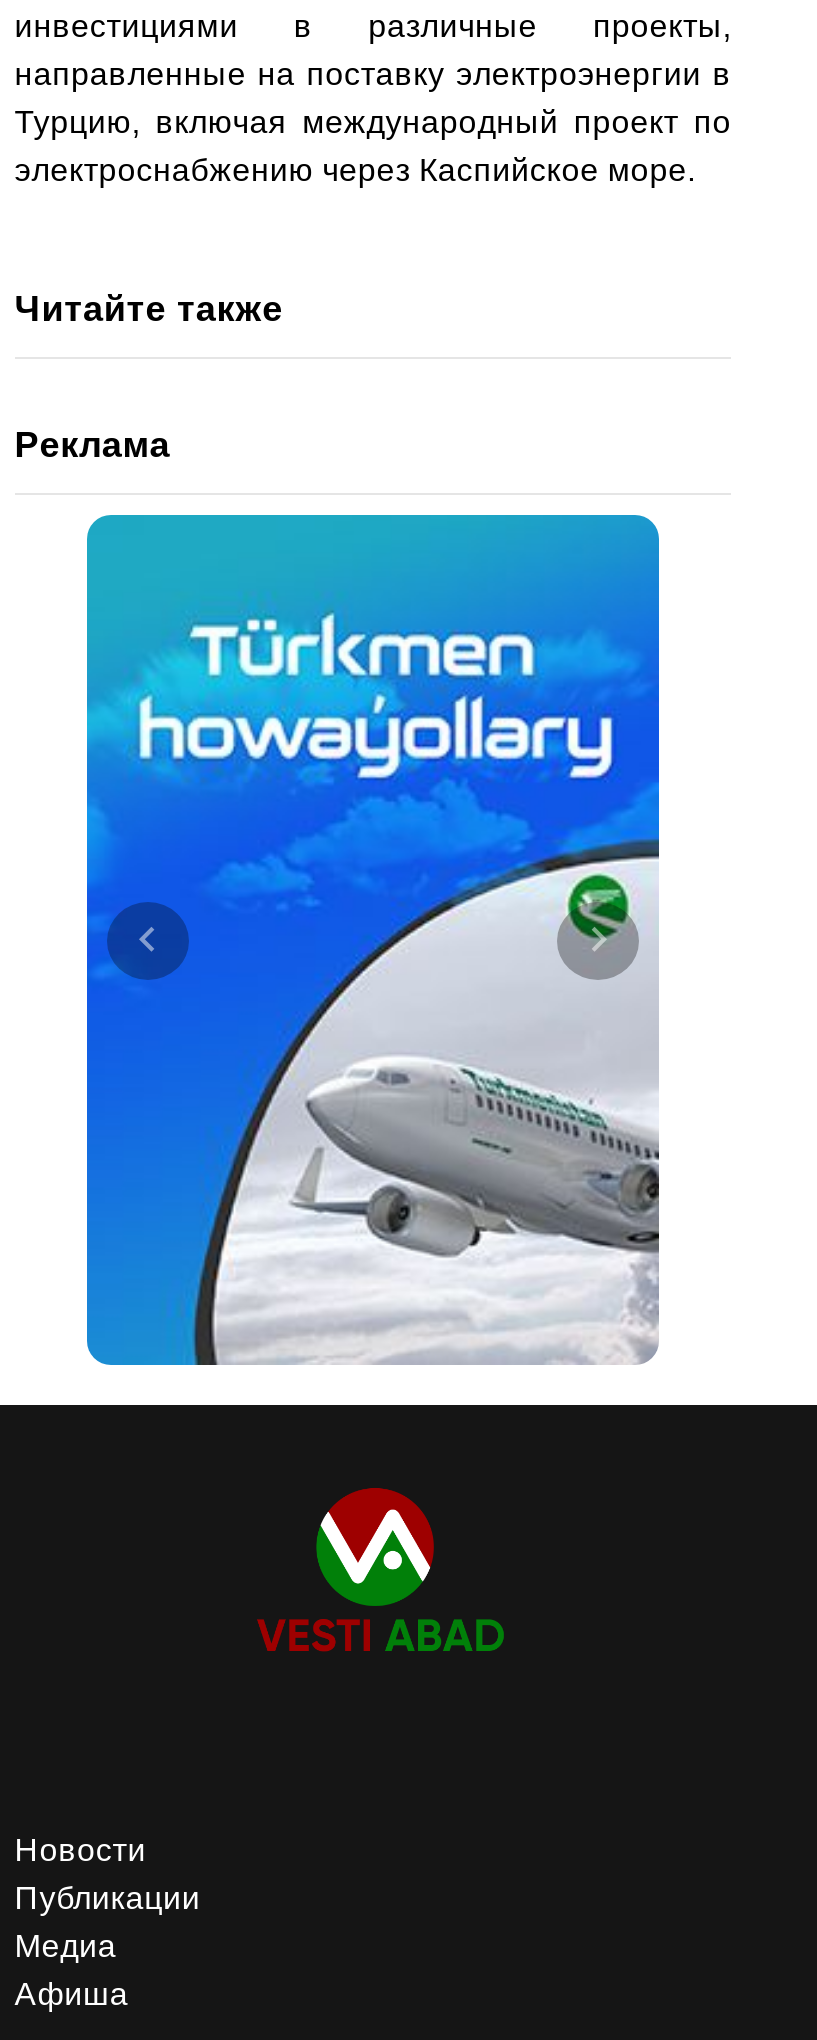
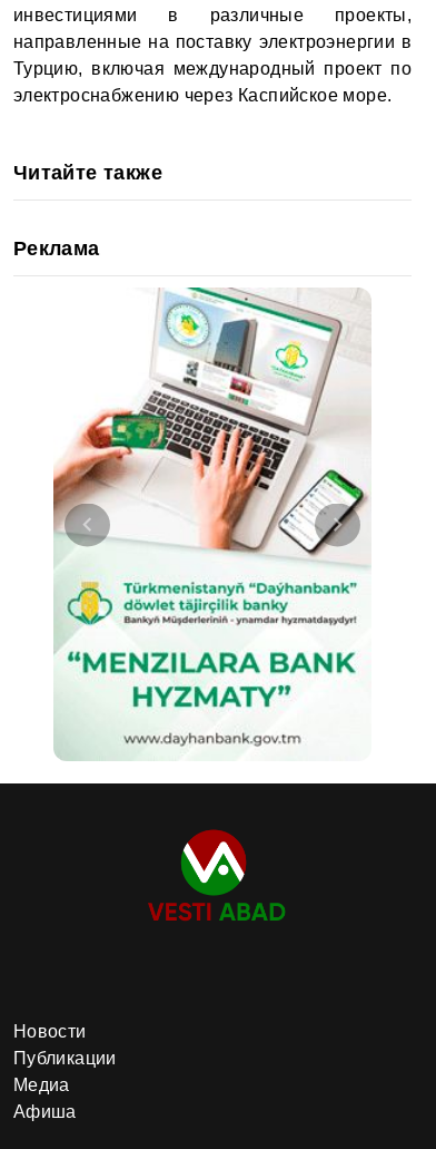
- [image]
+ [image]
